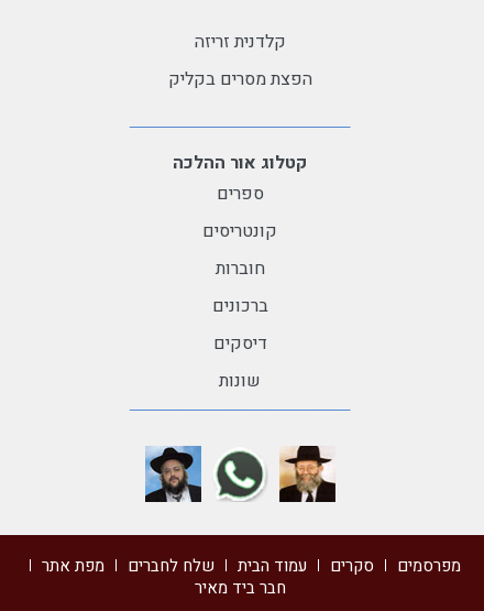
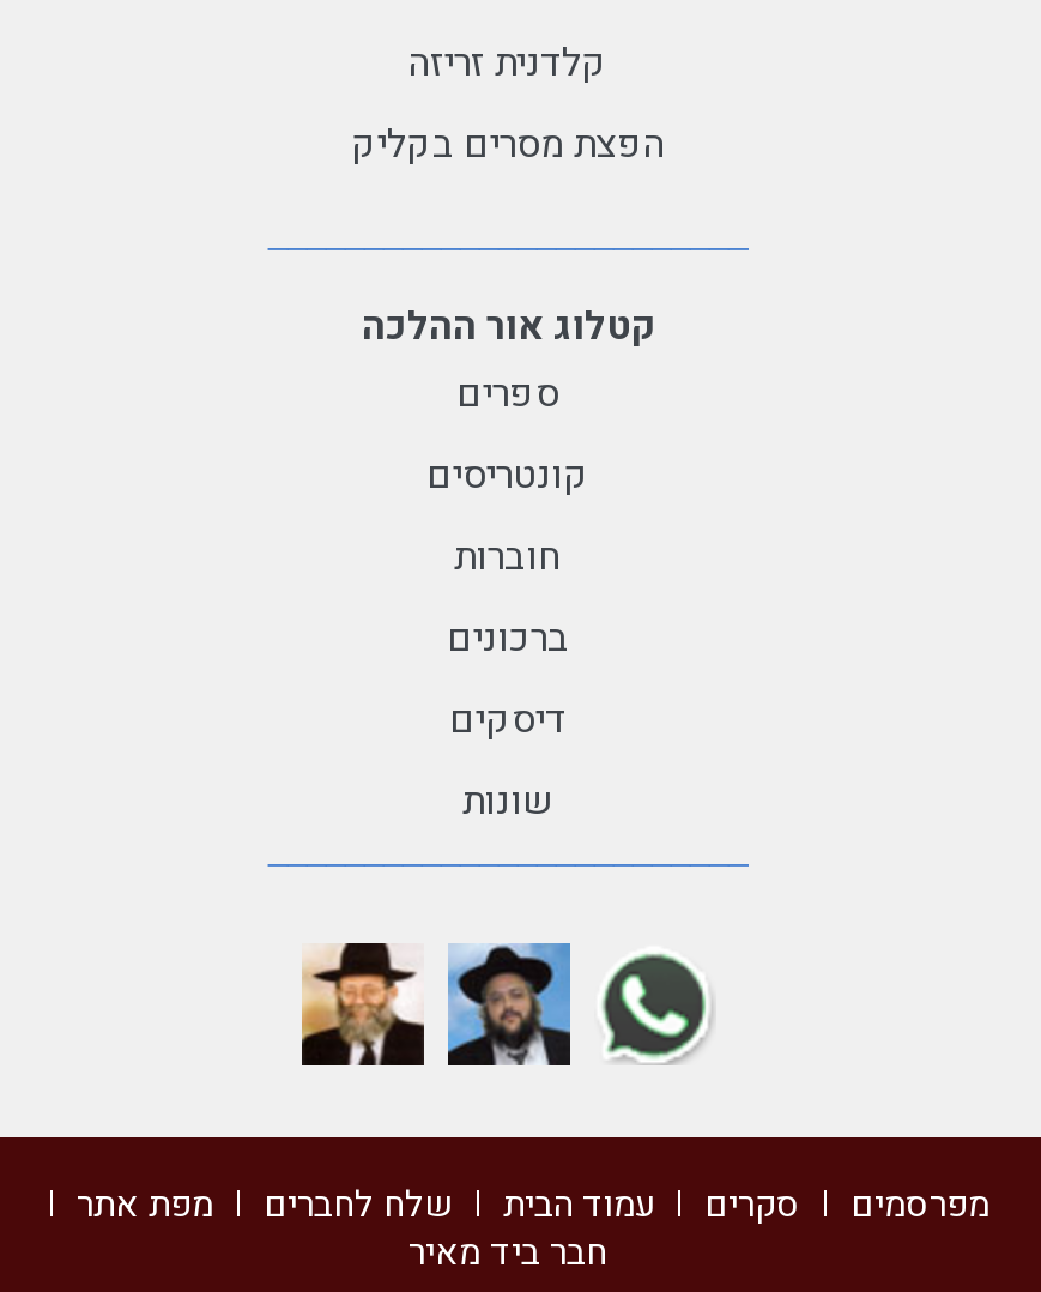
- [image]
+ [image]

- [image]
+ [image]

- [image]
+ [image]
